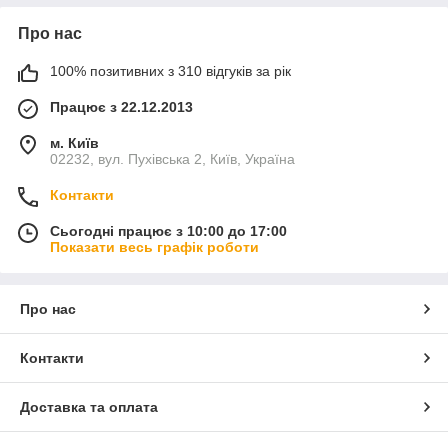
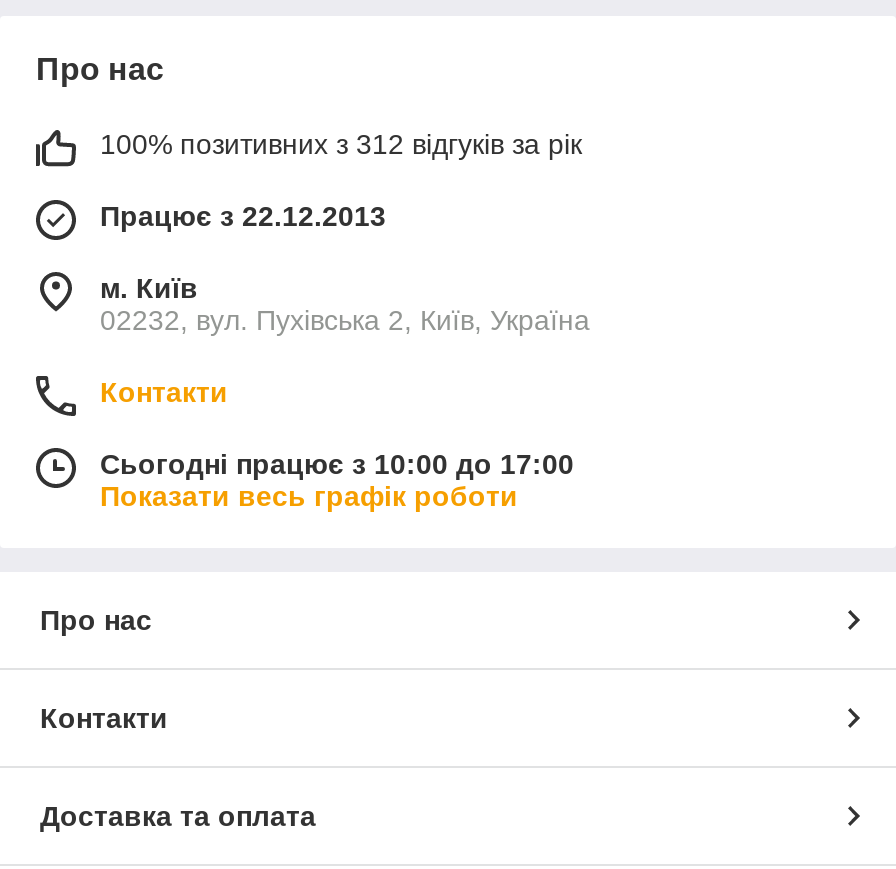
- 100% позитивних з 310 відгуків за рік
+ 100% позитивних з 312 відгуків за рік
